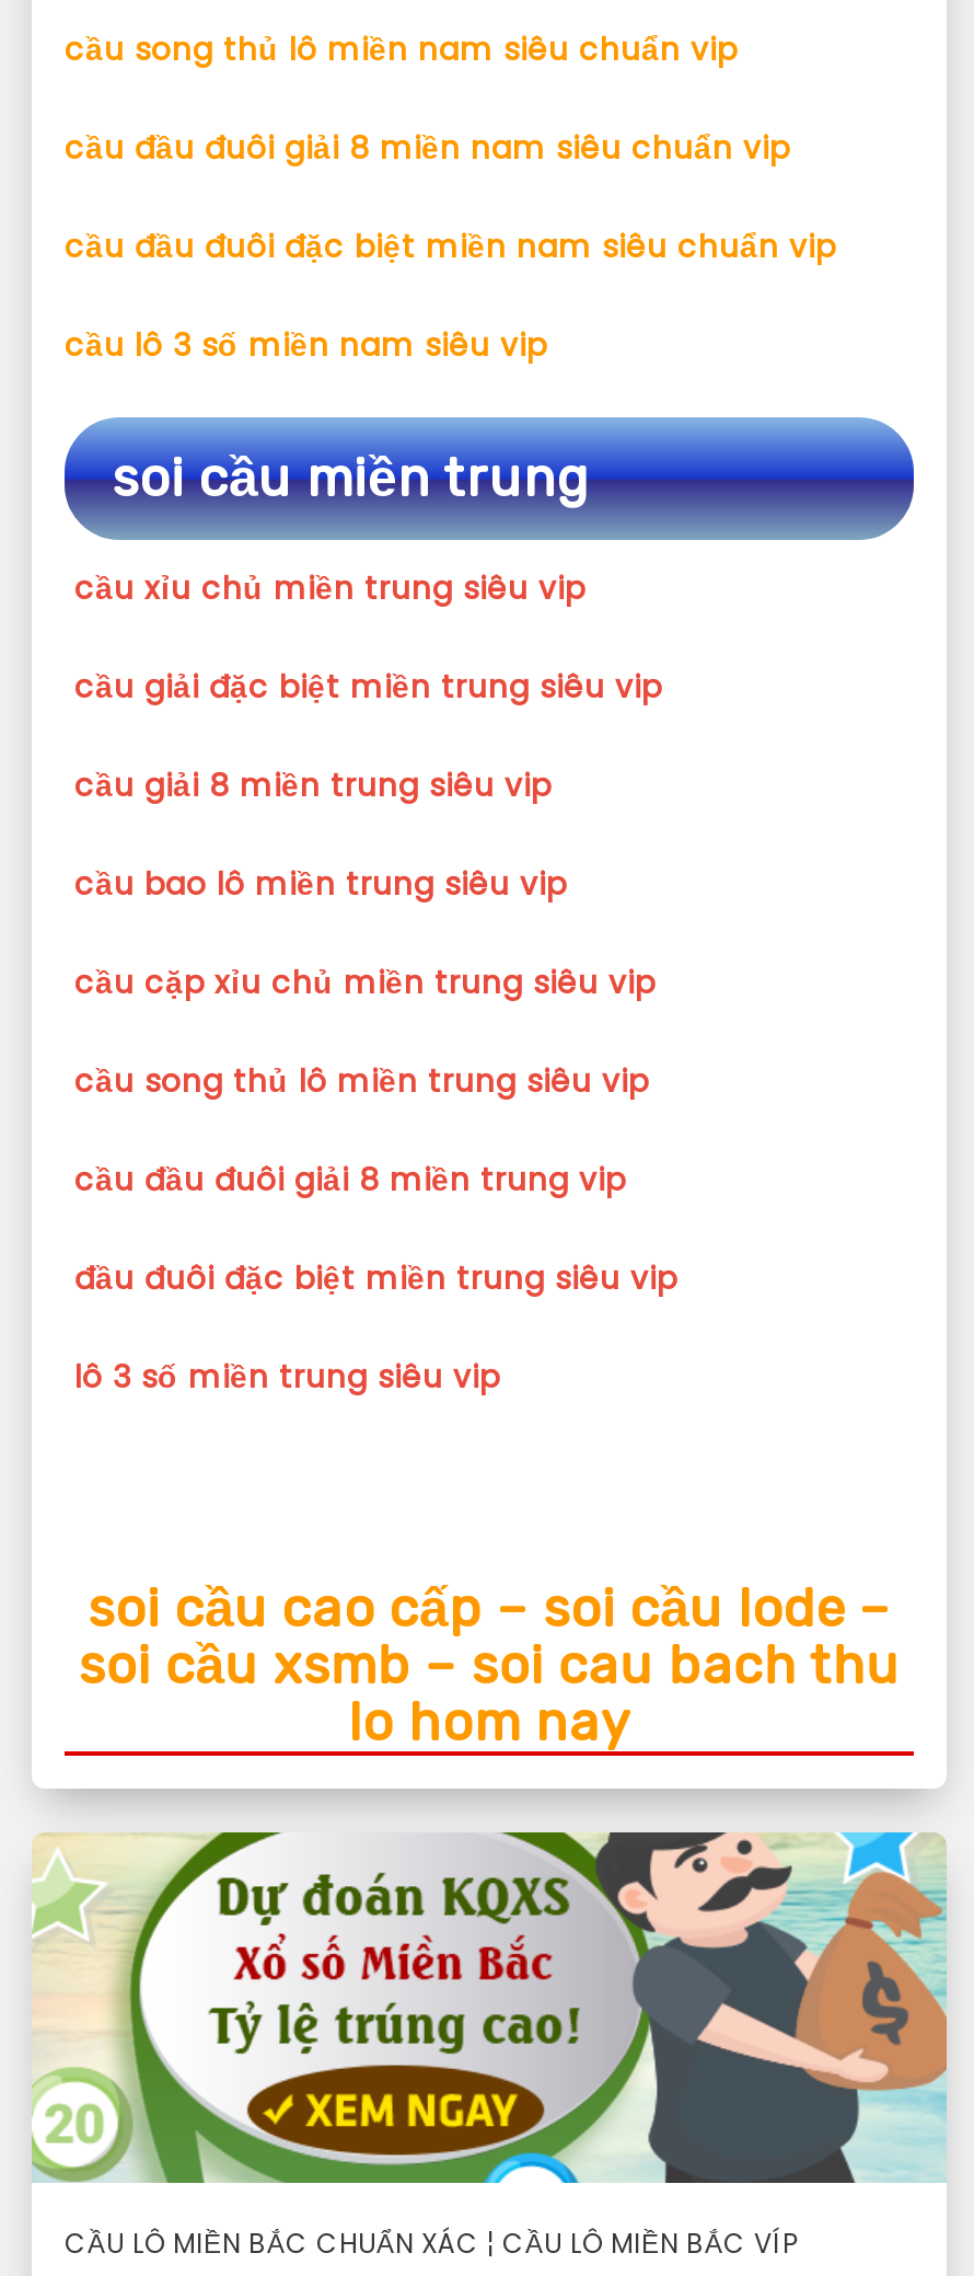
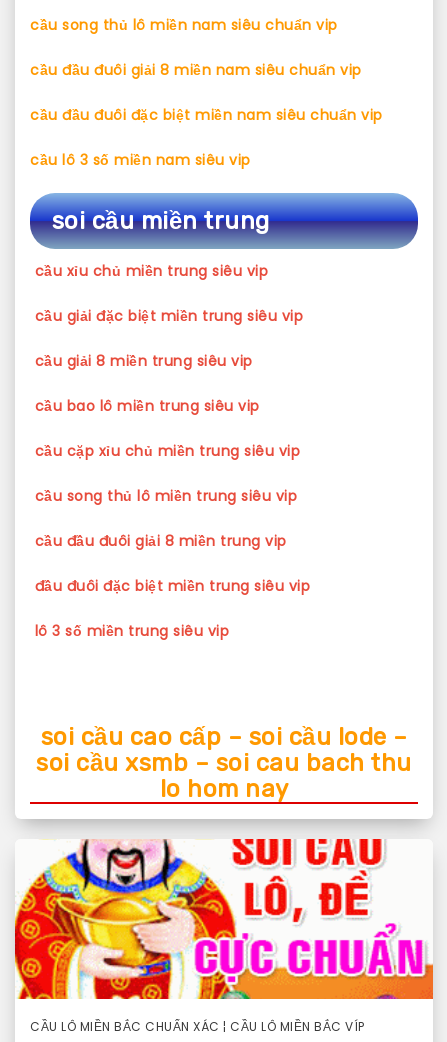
- [image]
+ [image]
